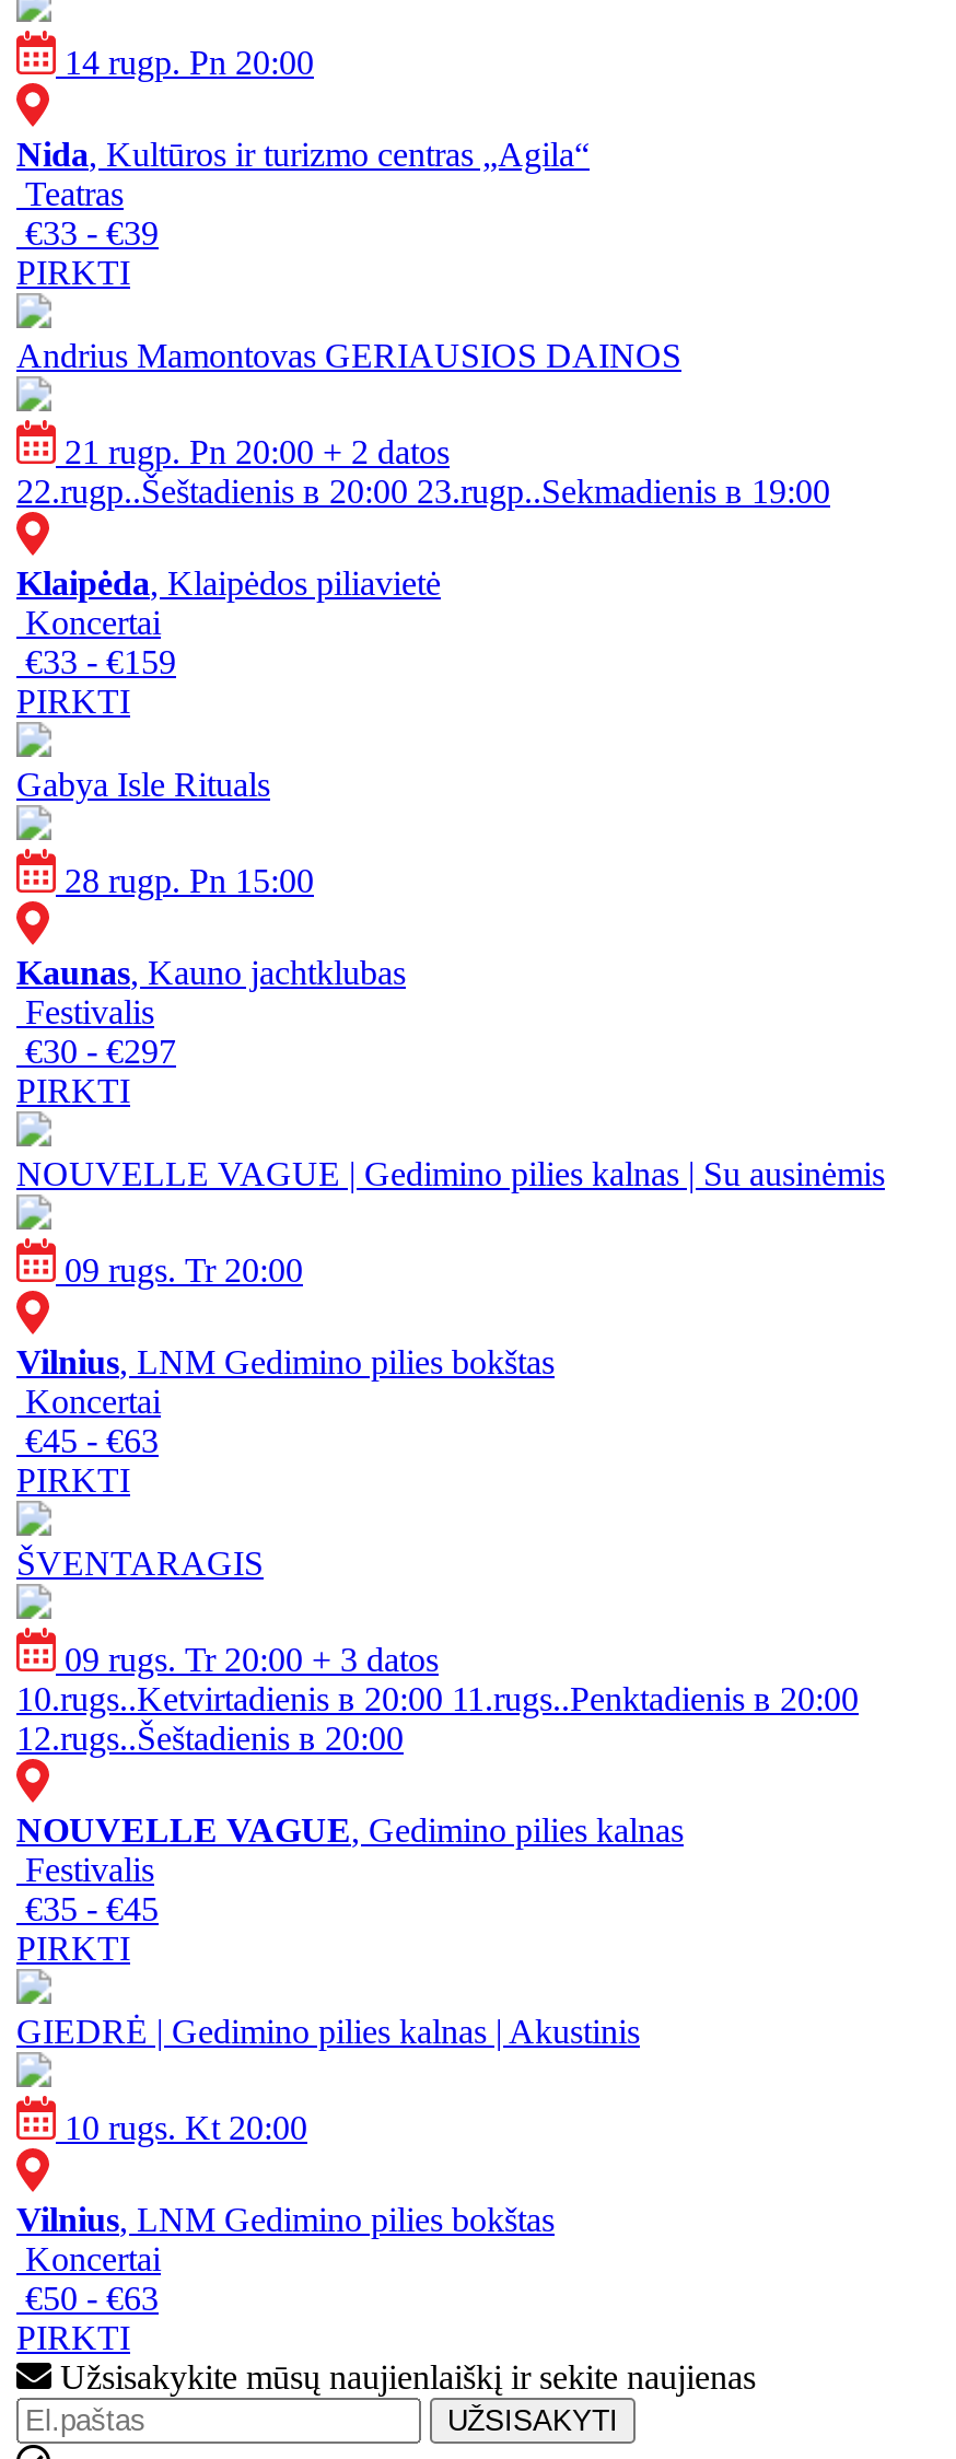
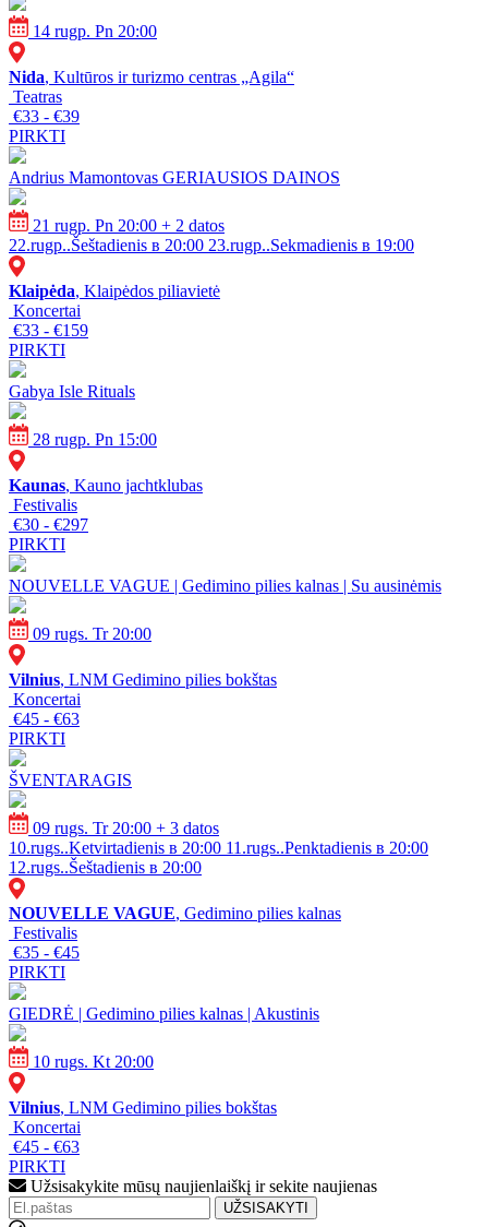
- €50 - €63
+ €45 - €63
